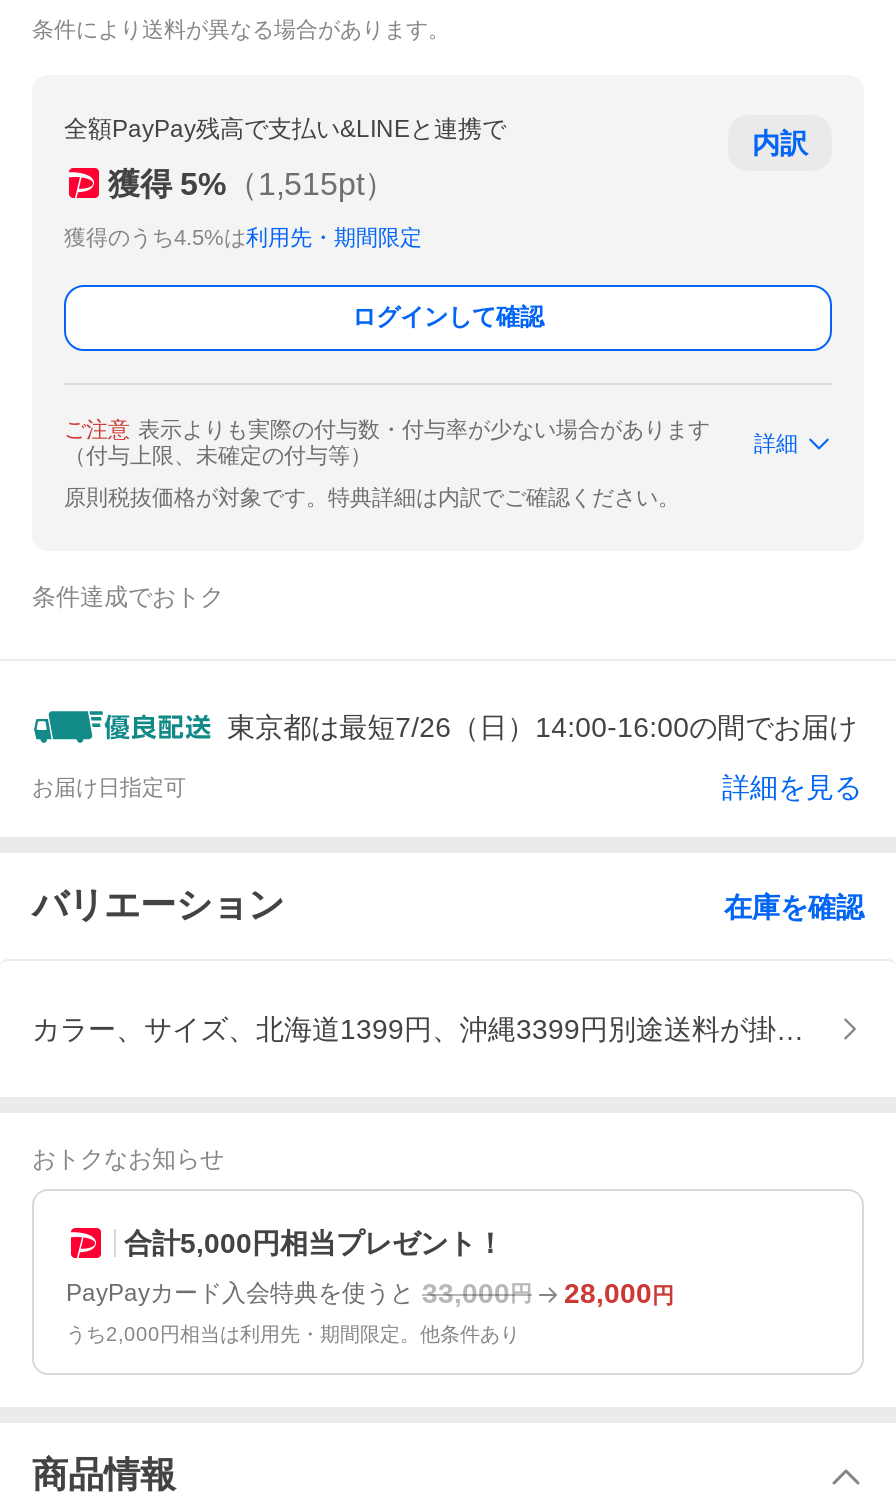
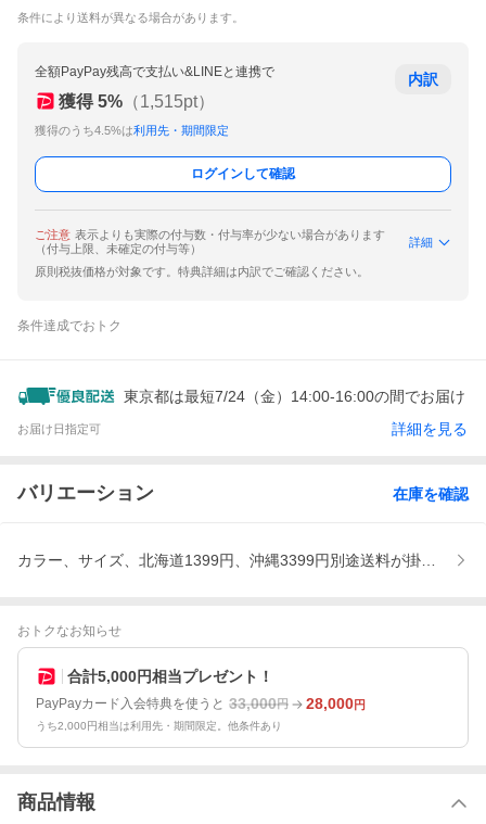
- 東京都は最短7/26（日）14:00-16:00の間でお届け
+ 東京都は最短7/24（金）14:00-16:00の間でお届け
